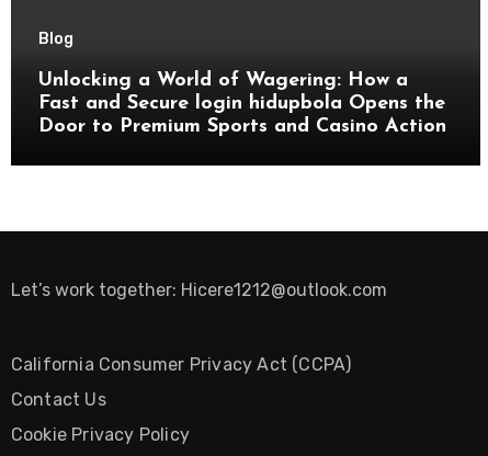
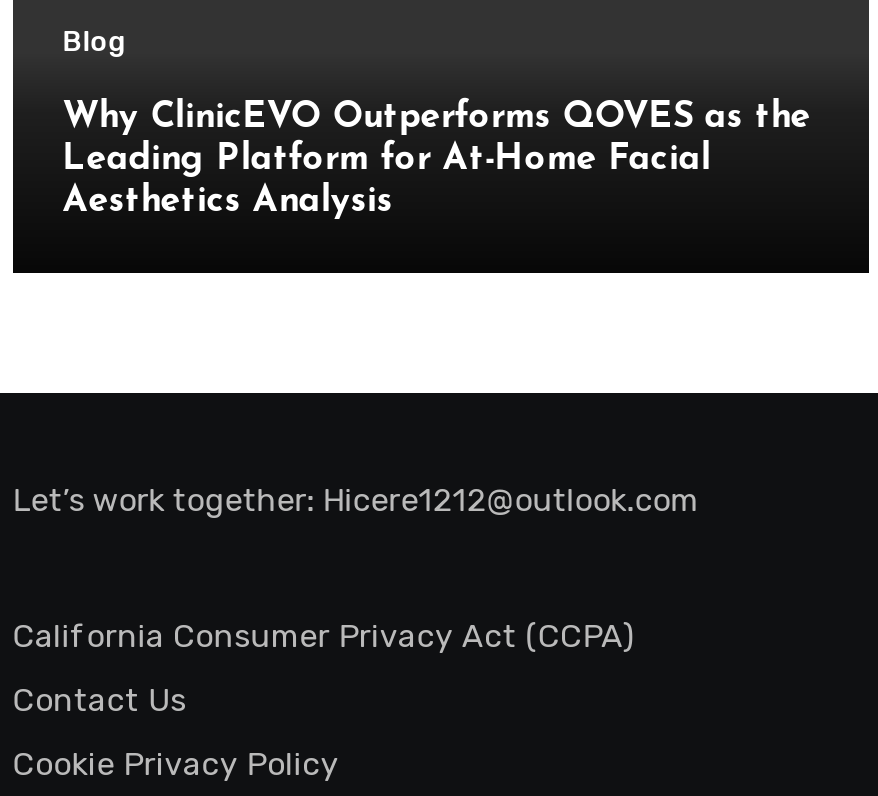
- Unlocking a World of Wagering: How a
- Fast and Secure login hidupbola Opens the
- Door to Premium Sports and Casino Action
+ Why ClinicEVO Outperforms QOVES as the
+ Leading Platform for At-Home Facial
+ Aesthetics Analysis
